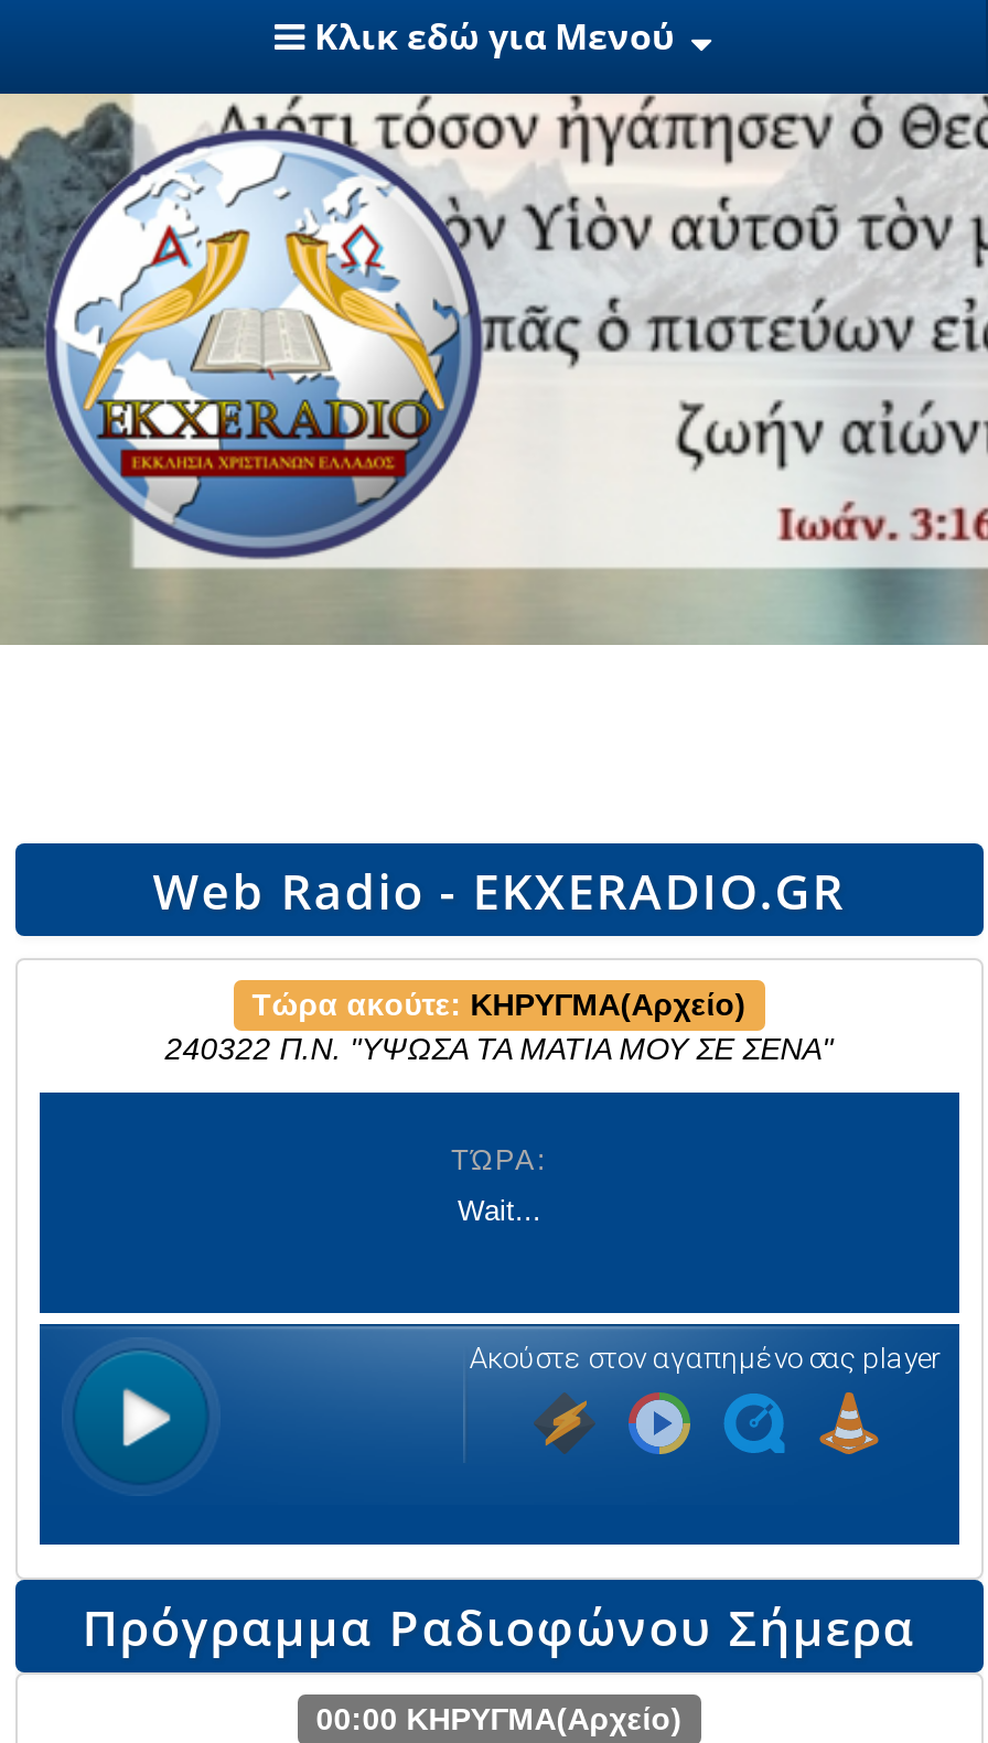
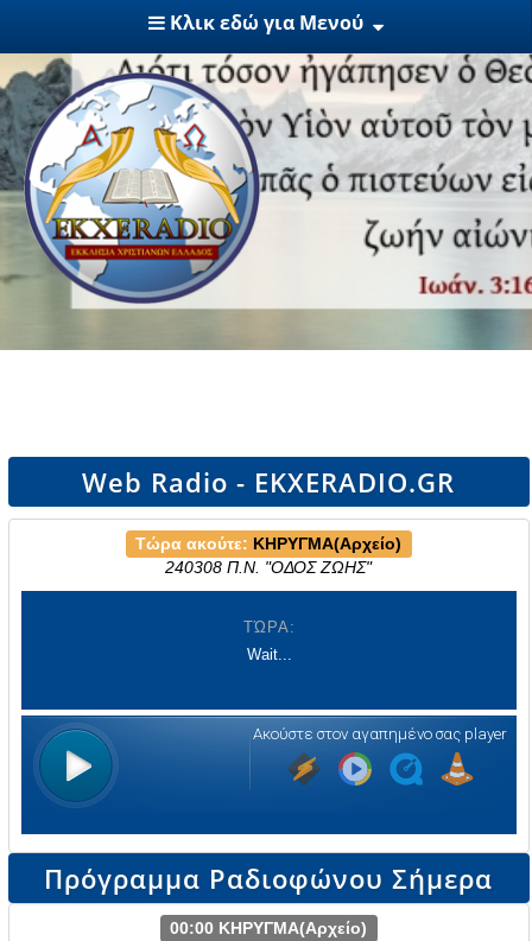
- 240322 Π.Ν. "ΥΨΩΣΑ ΤΑ ΜΑΤΙΑ ΜΟΥ ΣΕ ΣΕΝΑ"
+ 240308 Π.Ν. "ΟΔΟΣ ΖΩΗΣ"
